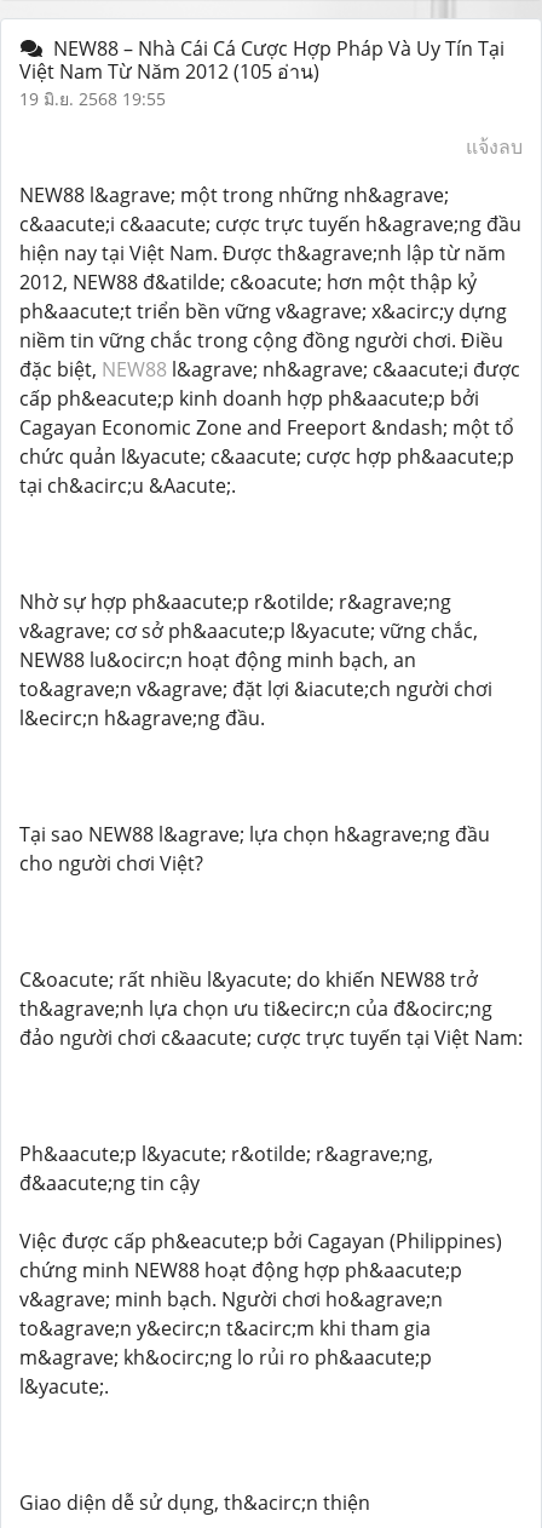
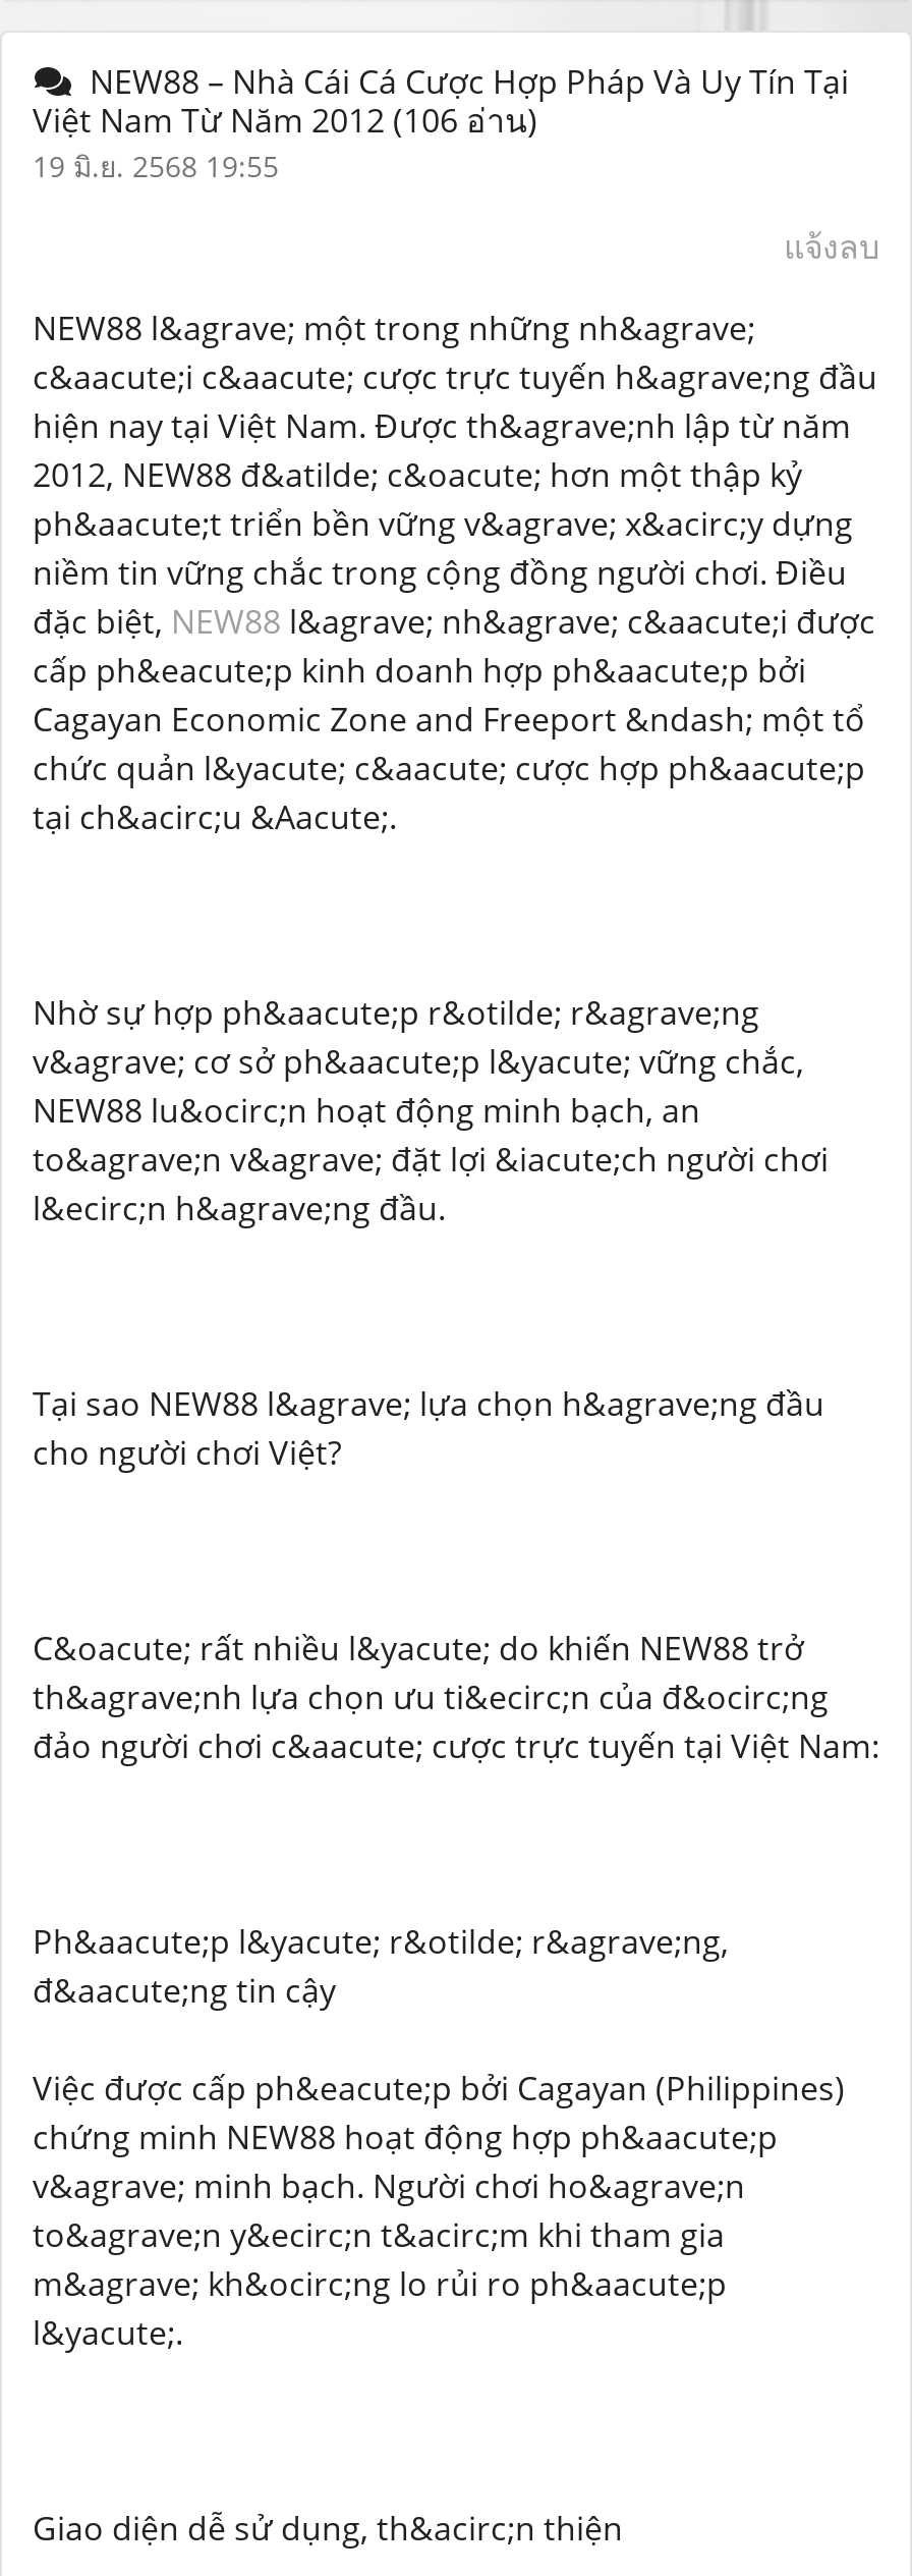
- Việt Nam Từ Năm 2012 (105 อ่าน)
+ Việt Nam Từ Năm 2012 (106 อ่าน)
